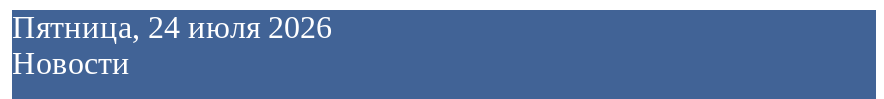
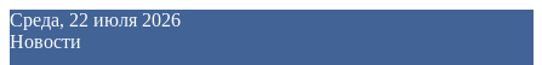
- Пятница, 24 июля 2026
+ Среда, 22 июля 2026
